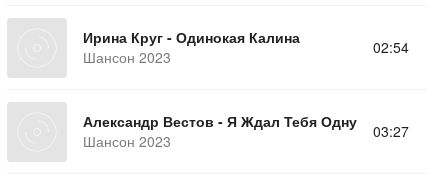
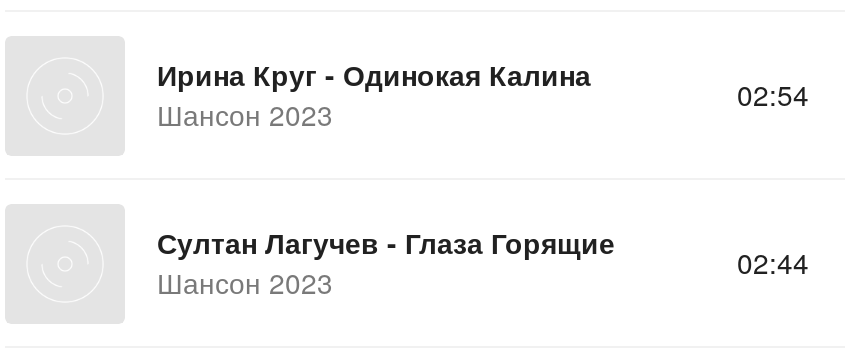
- 03:27
- Александр Вестов - Я Ждал Тебя Одну
+ 02:44
+ Султан Лагучев - Глаза Горящие
